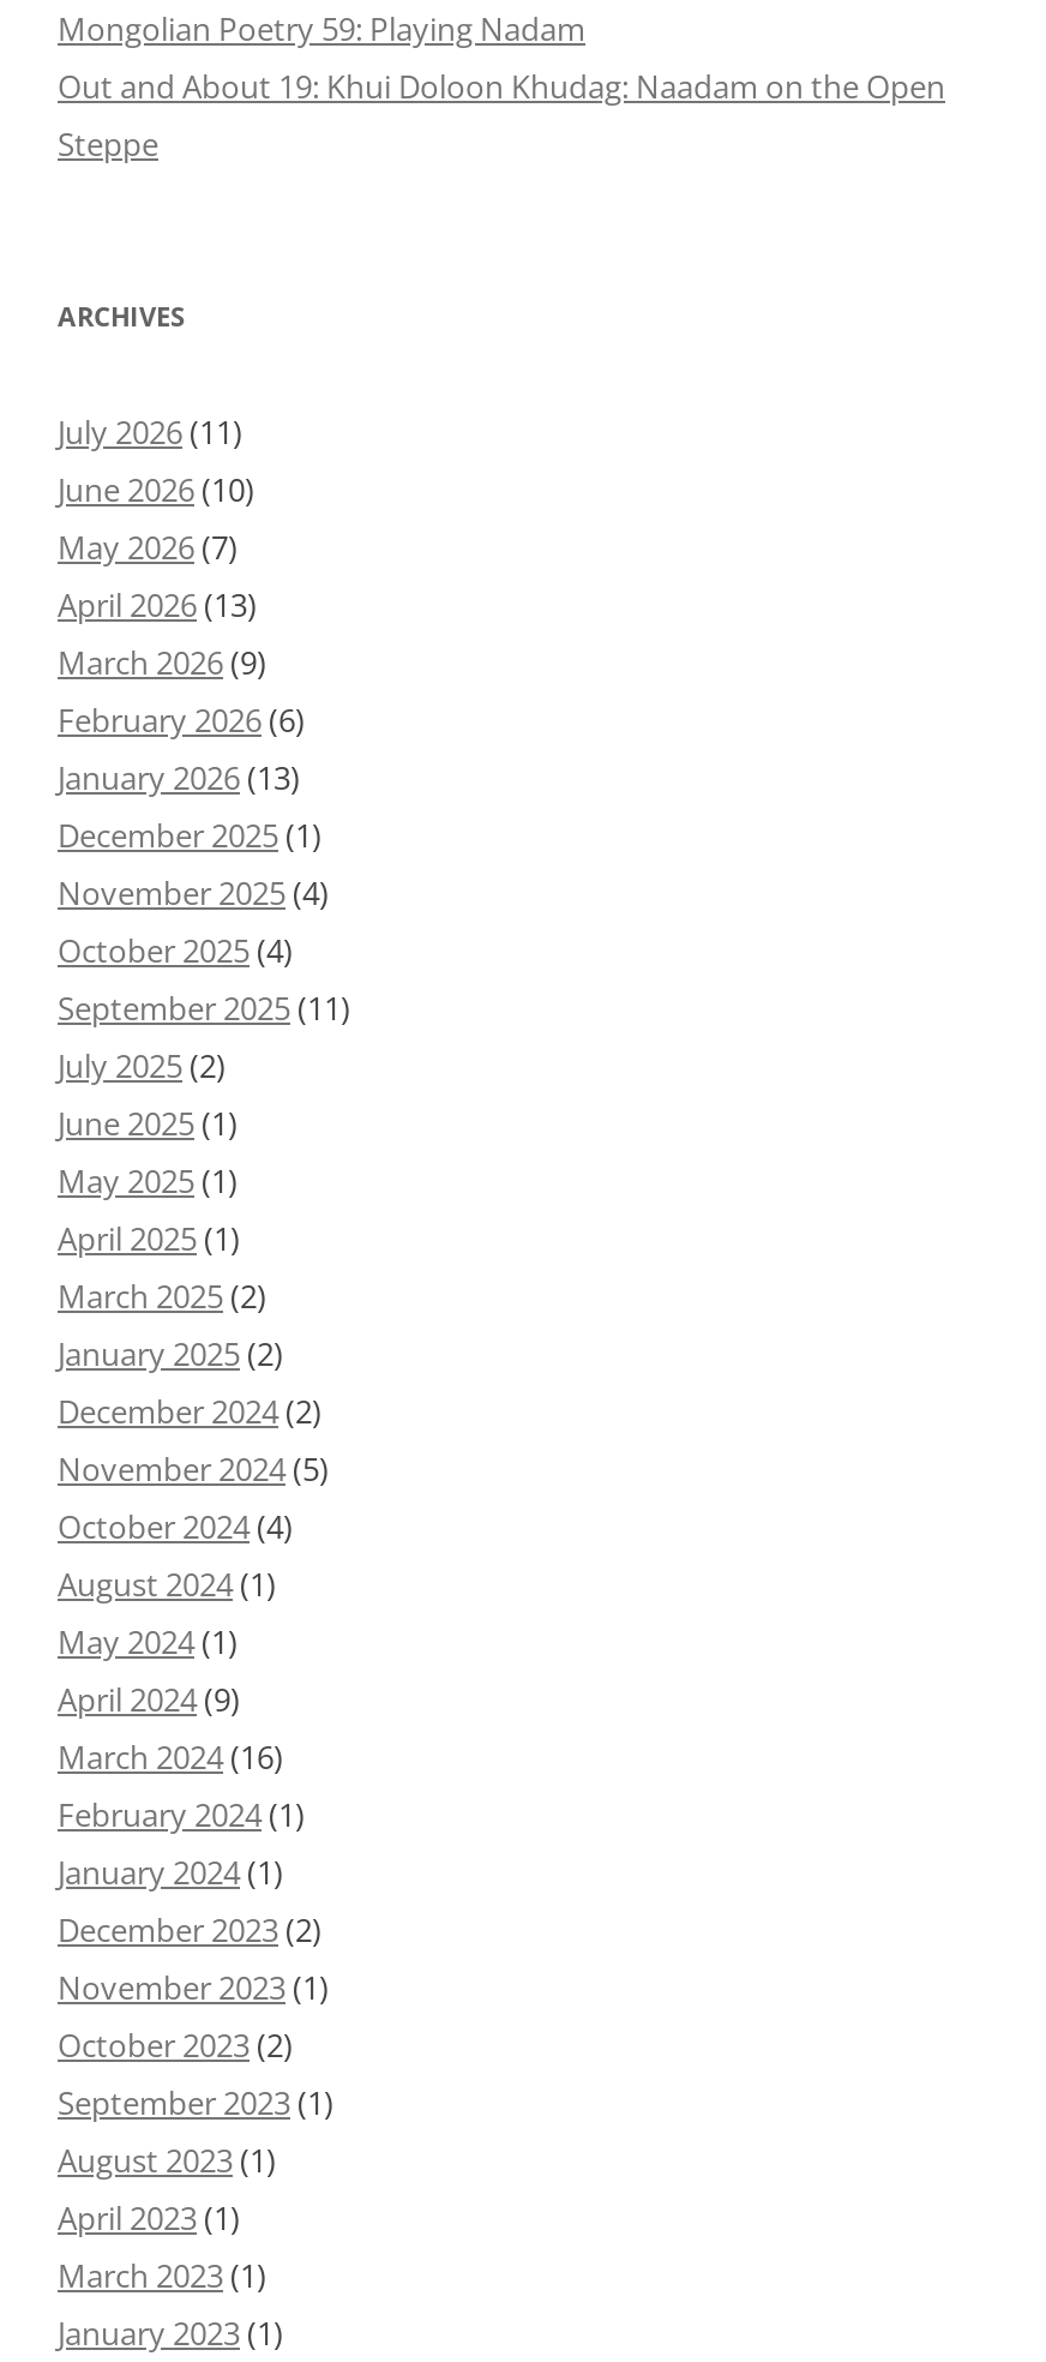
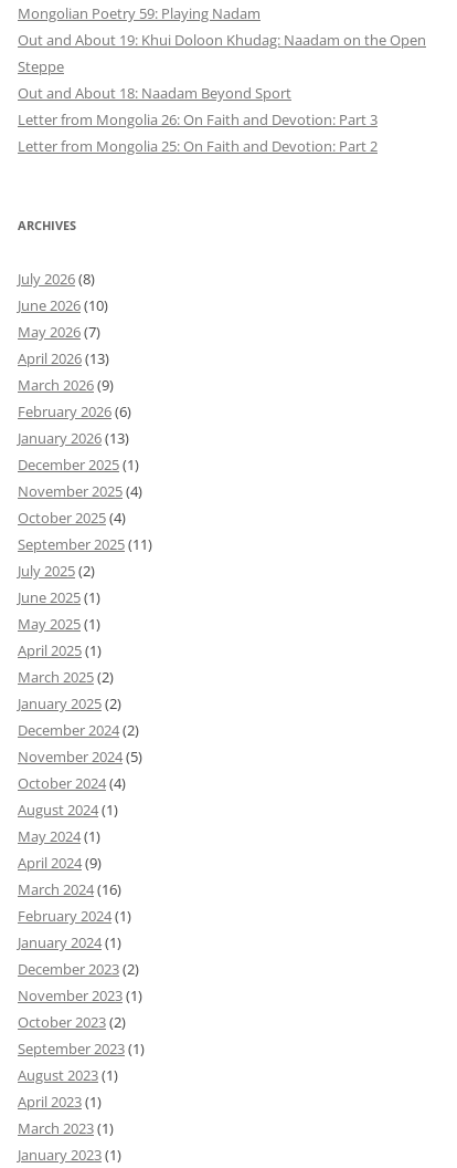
+ Out and About 18: Naadam Beyond Sport
+ Letter from Mongolia 26: On Faith and Devotion: Part 3
+ Letter from Mongolia 25: On Faith and Devotion: Part 2

- July 2026 (11)
+ July 2026 (8)
